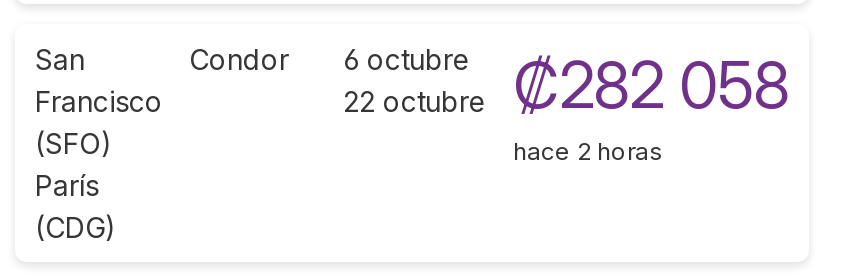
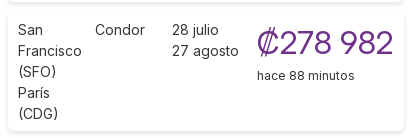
- 6 octubre
- 22 octubre
- ₡282 058
- hace 2 horas
+ 28 julio
+ 27 agosto
+ ₡278 982
+ hace 88 minutos
